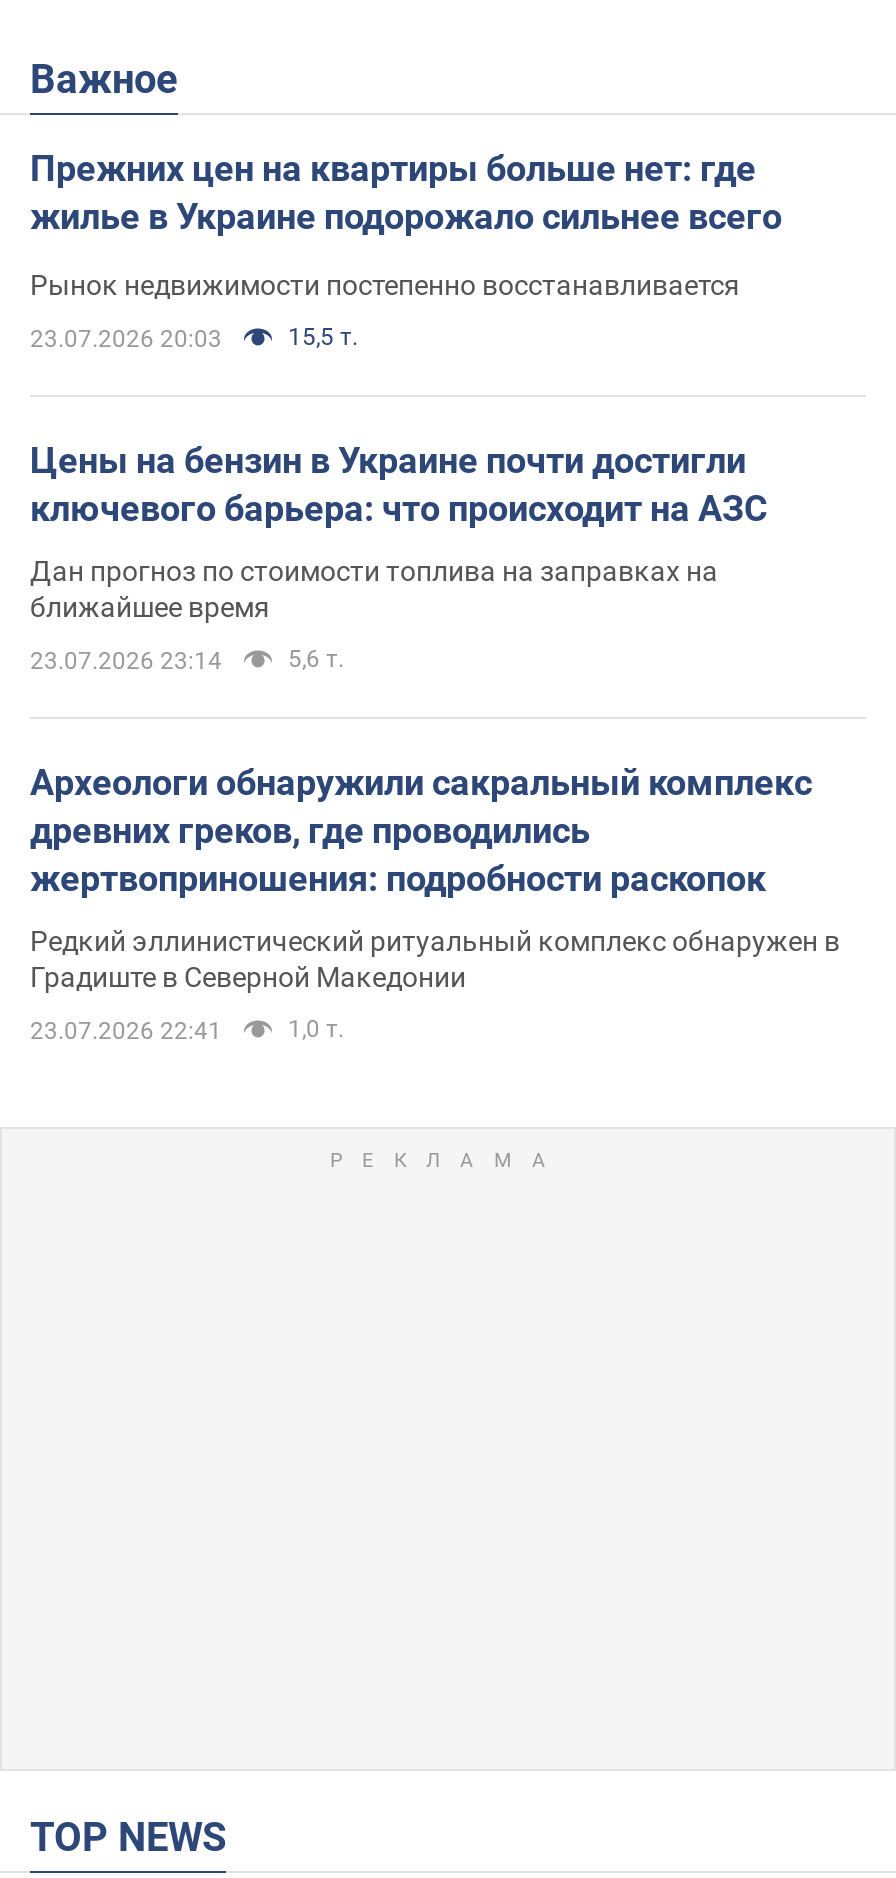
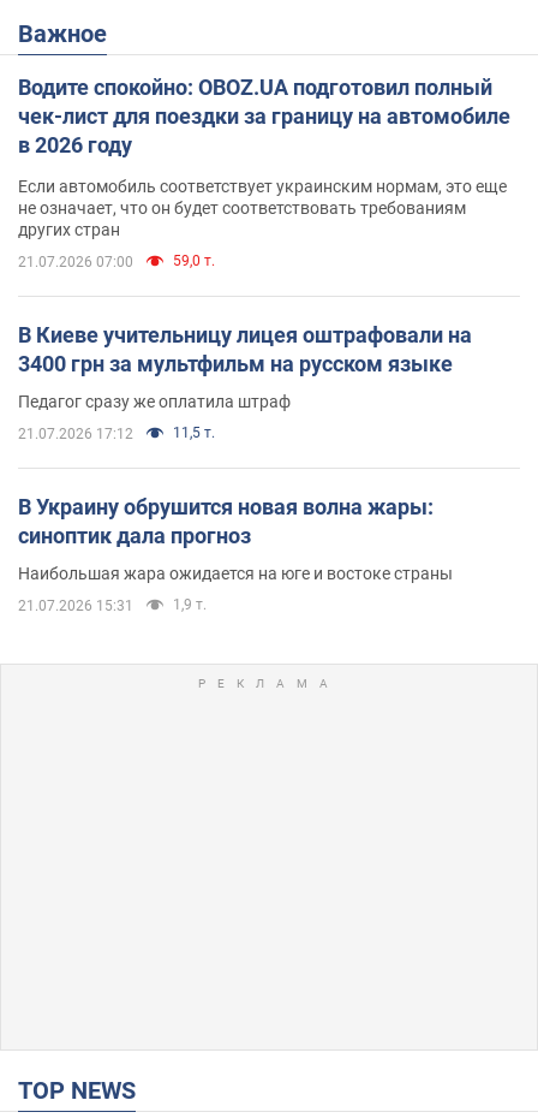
- Прежних цен на квартиры больше нет: где
- жилье в Украине подорожало сильнее всего
+ Водите спокойно: OBOZ.UA подготовил полный
+ чек-лист для поездки за границу на автомобиле
+ в 2026 году

- Рынок недвижимости постепенно восстанавливается
+ Если автомобиль соответствует украинским нормам, это еще
+ не означает, что он будет соответствовать требованиям
+ других стран

- 23.07.2026 20:03
- 15,5 т.
+ 21.07.2026 07:00
+ 59,0 т.

- Цены на бензин в Украине почти достигли
- ключевого барьера: что происходит на АЗС
+ В Киеве учительницу лицея оштрафовали на
+ 3400 грн за мультфильм на русском языке

- Дан прогноз по стоимости топлива на заправках на
- ближайшее время
+ Педагог сразу же оплатила штраф

- 23.07.2026 23:14
- 5,6 т.
+ 21.07.2026 17:12
+ 11,5 т.

- Археологи обнаружили сакральный комплекс
- древних греков, где проводились
- жертвоприношения: подробности раскопок
+ В Украину обрушится новая волна жары:
+ синоптик дала прогноз

- Редкий эллинистический ритуальный комплекс обнаружен в
- Градиште в Северной Македонии
+ Наибольшая жара ожидается на юге и востоке страны

- 23.07.2026 22:41
- 1,0 т.
+ 21.07.2026 15:31
+ 1,9 т.
